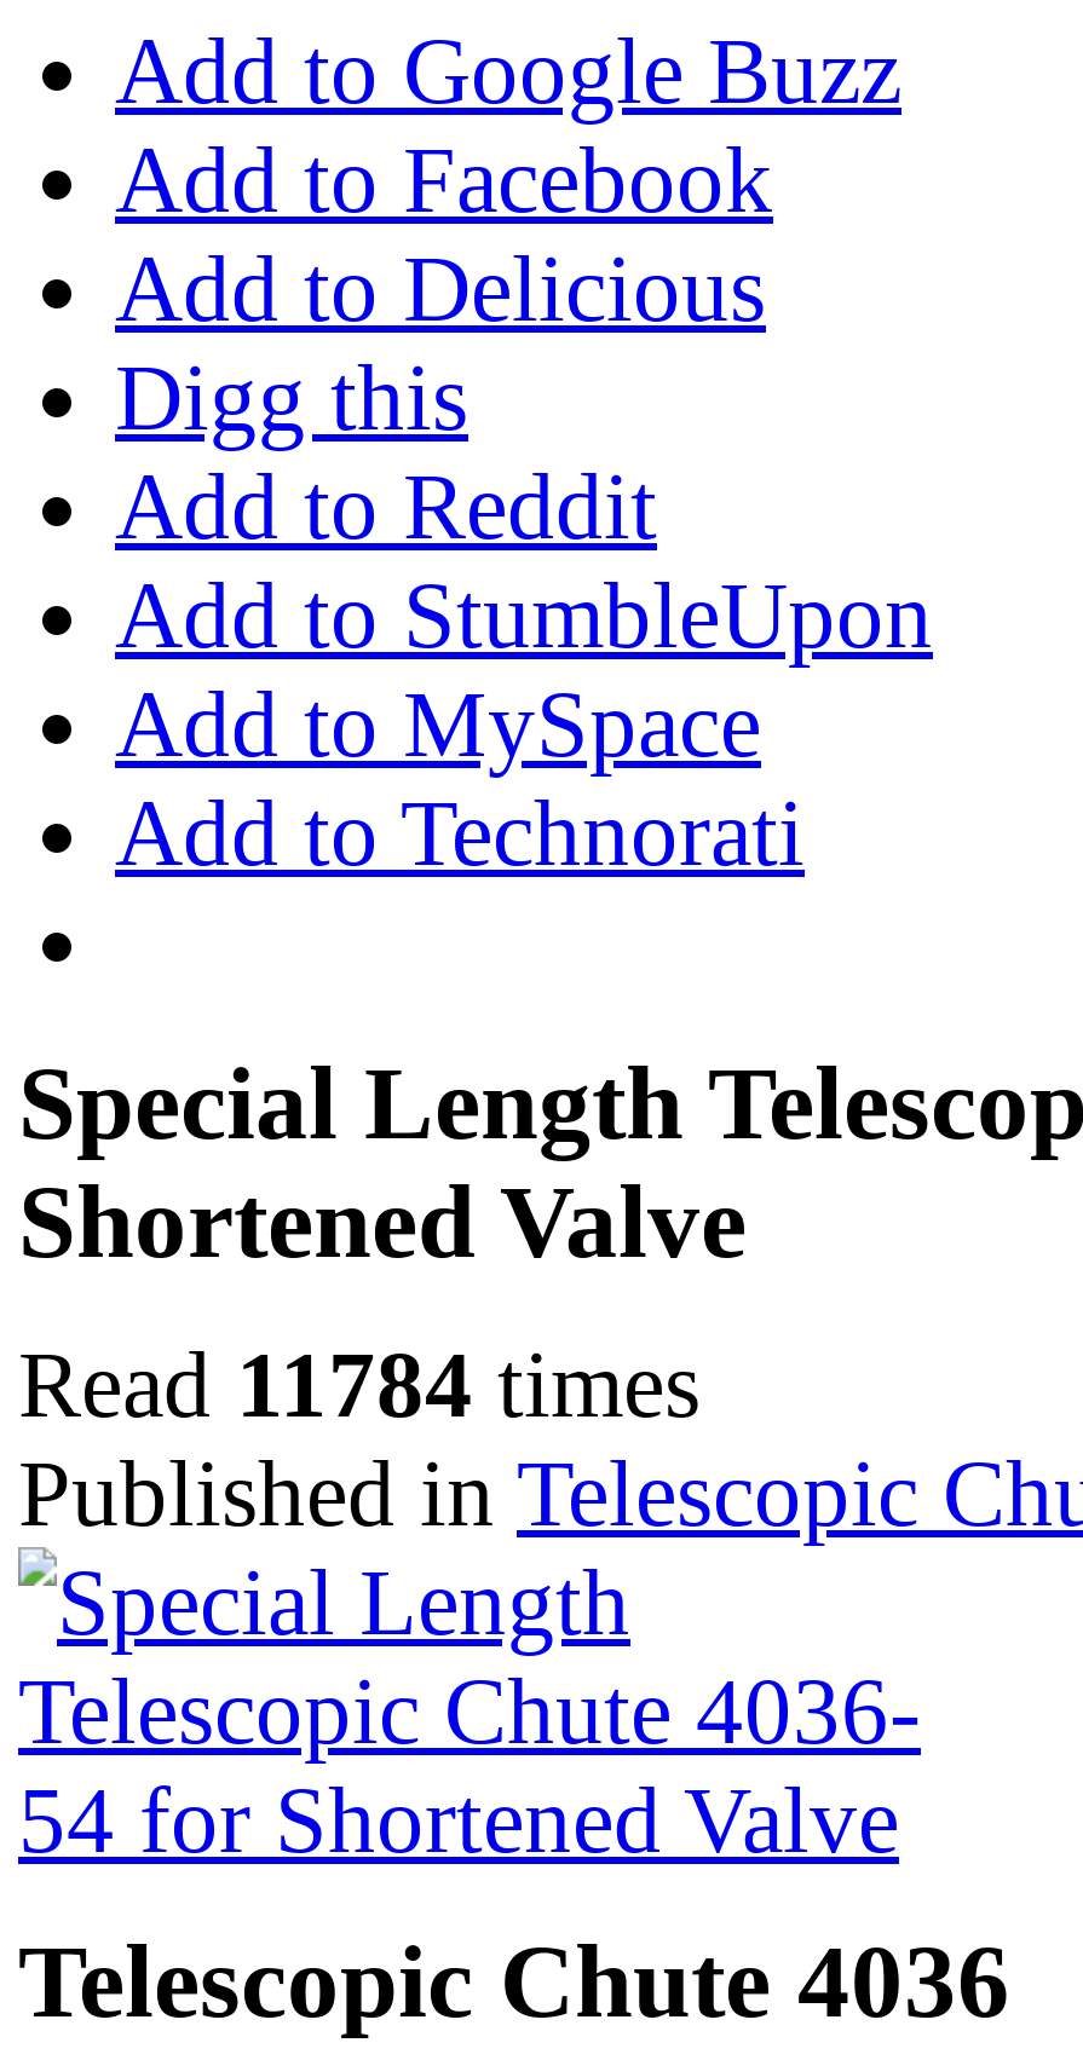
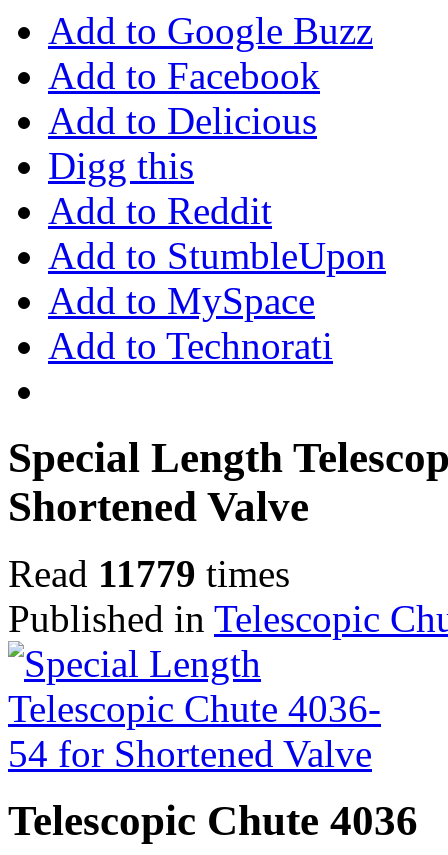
- Read 11784 times
+ Read 11779 times
